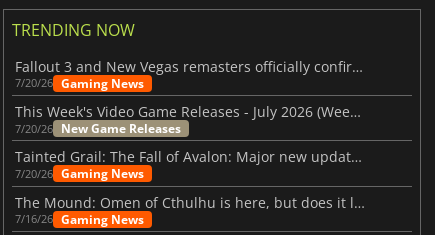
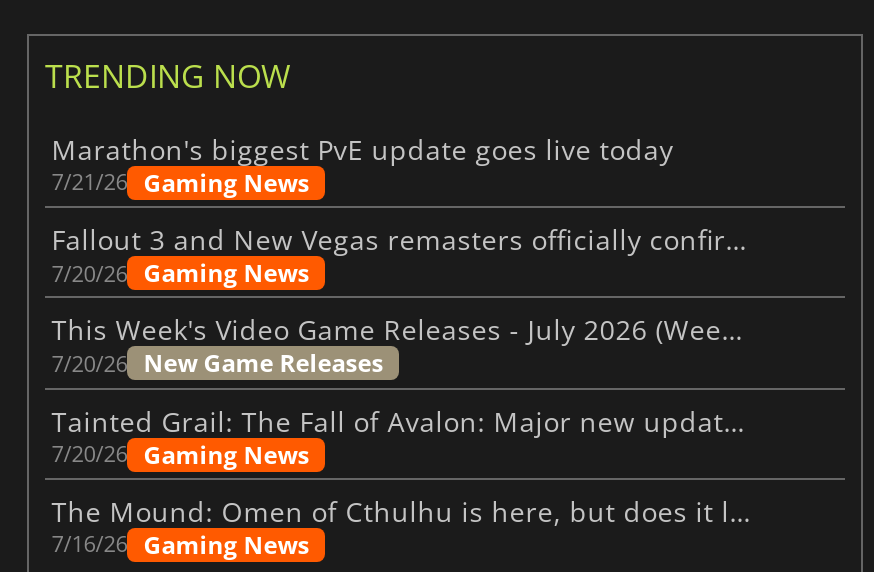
+ Marathon's biggest PvE update goes live today
+ 7/21/26 Gaming News
